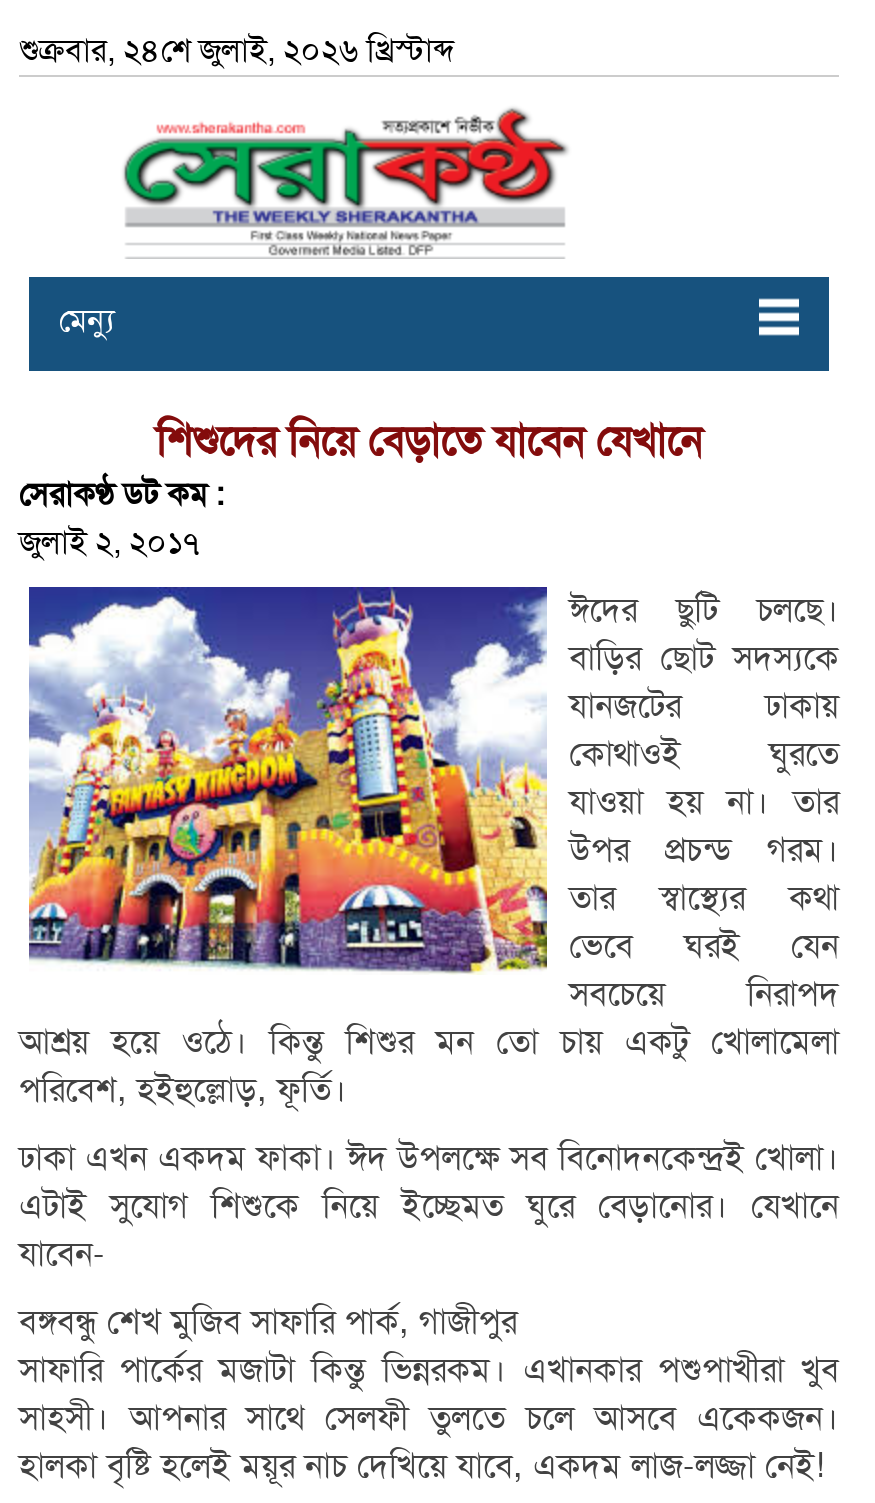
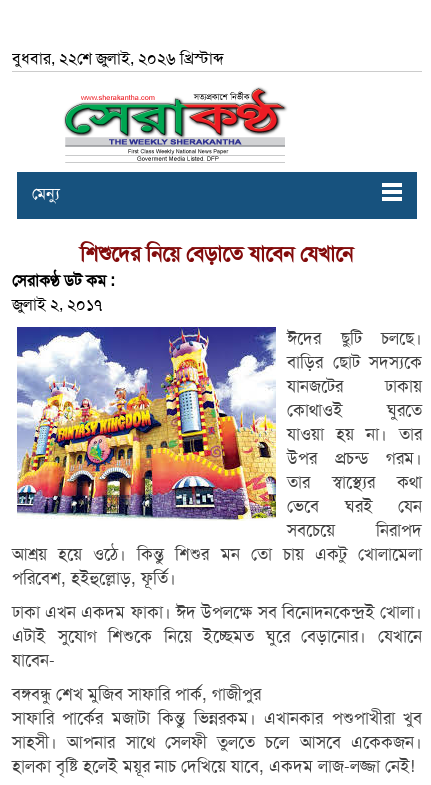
- শুক্রবার, ২৪শে জুলাই, ২০২৬ খ্রিস্টাব্দ
+ বুধবার, ২২শে জুলাই, ২০২৬ খ্রিস্টাব্দ
